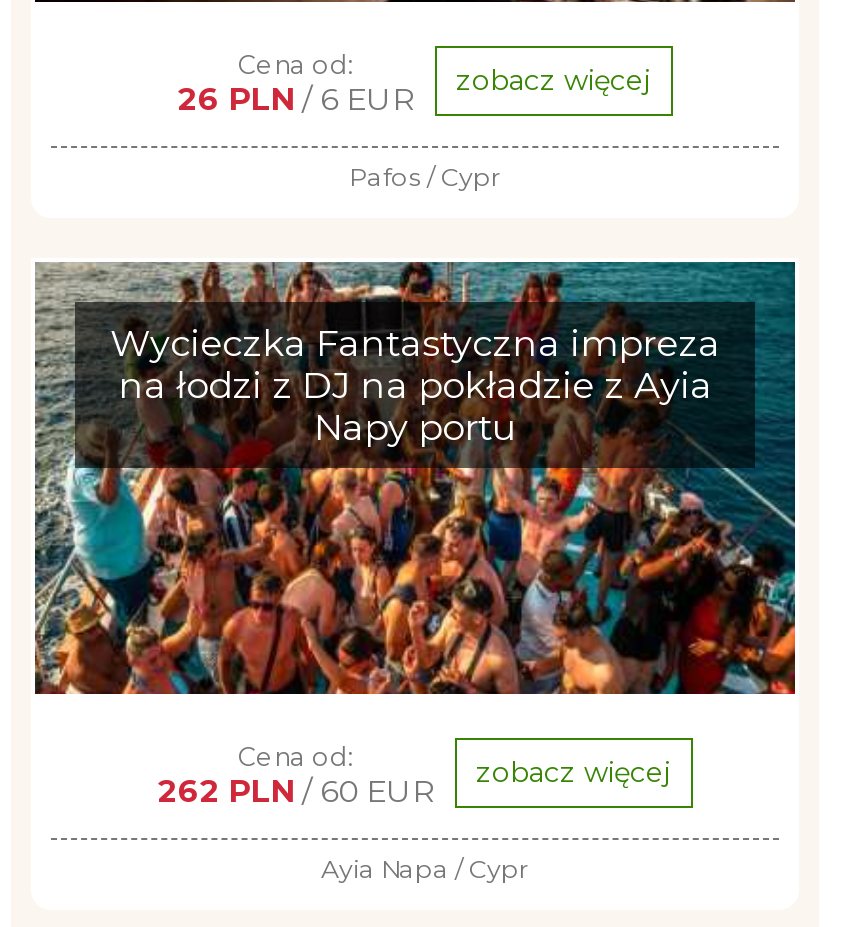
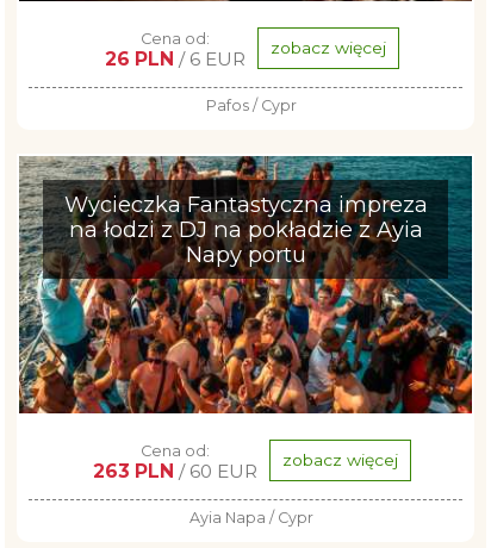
- 262 PLN / 60 EUR zobacz więcej
+ 263 PLN / 60 EUR zobacz więcej
